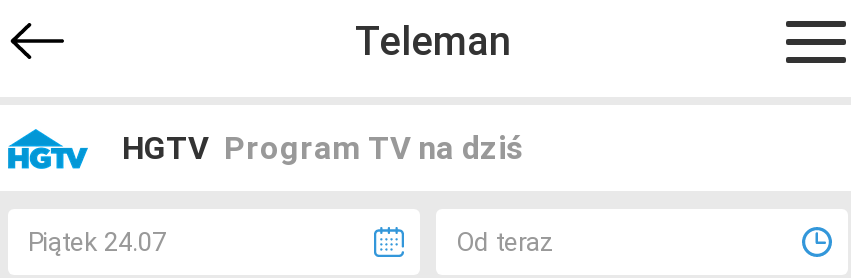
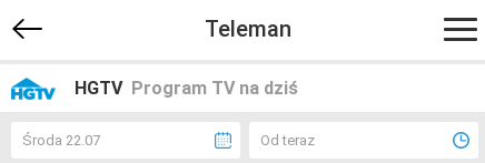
- Piątek 24.07
+ Środa 22.07
